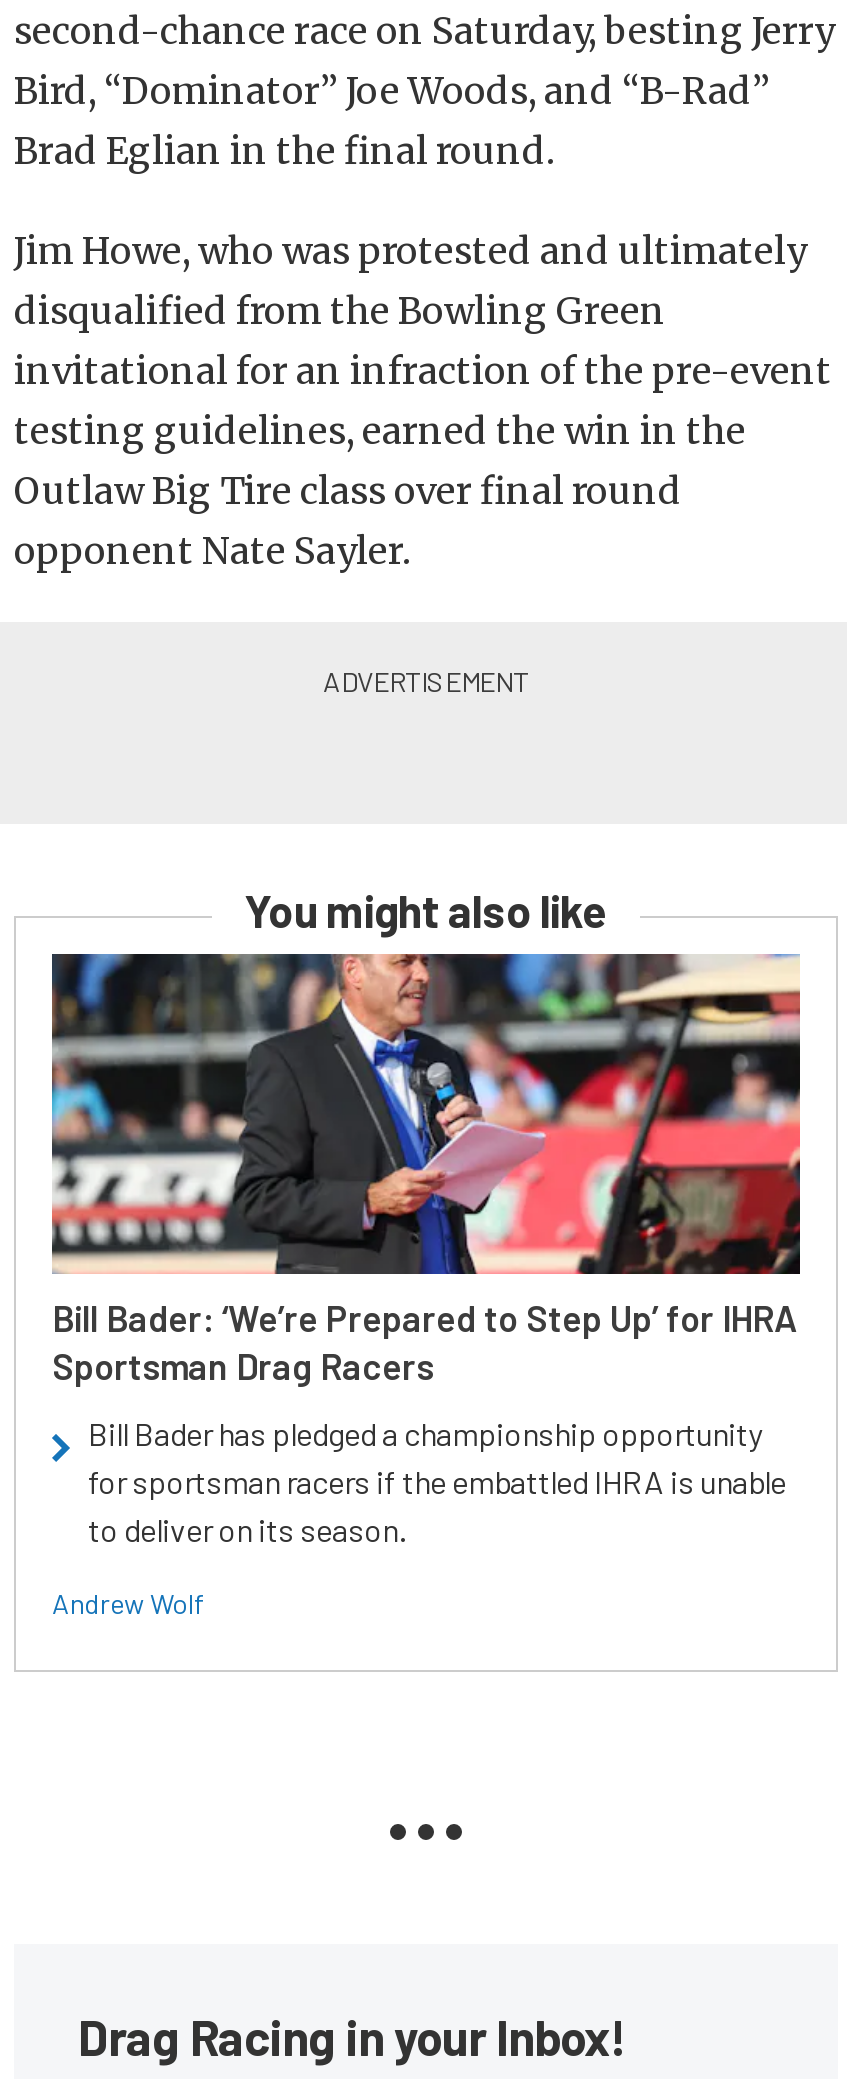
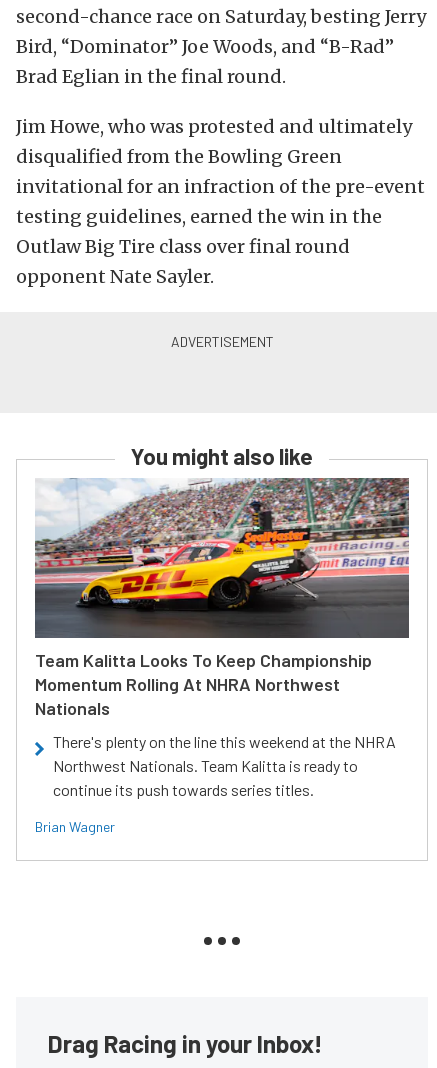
- [image]
- Bill Bader: ‘We’re Prepared to Step Up’ for IHRA
- Sportsman Drag Racers
+ [image]
+ Team Kalitta Looks To Keep Championship
+ Momentum Rolling At NHRA Northwest
+ Nationals

- Bill Bader has pledged a championship opportunity
- for sportsman racers if the embattled IHRA is unable
- to deliver on its season.
+ There's plenty on the line this weekend at the NHRA
+ Northwest Nationals. Team Kalitta is ready to
+ continue its push towards series titles.

- Andrew Wolf
+ Brian Wagner
